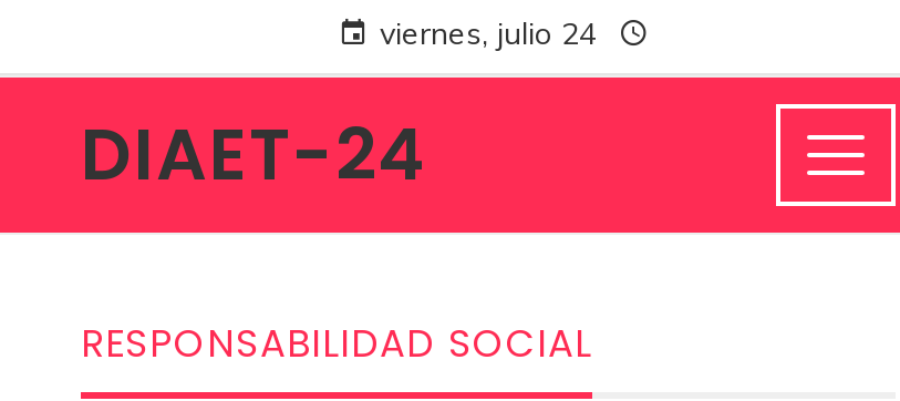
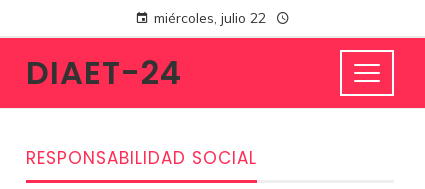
- viernes, julio 24
+ miércoles, julio 22
